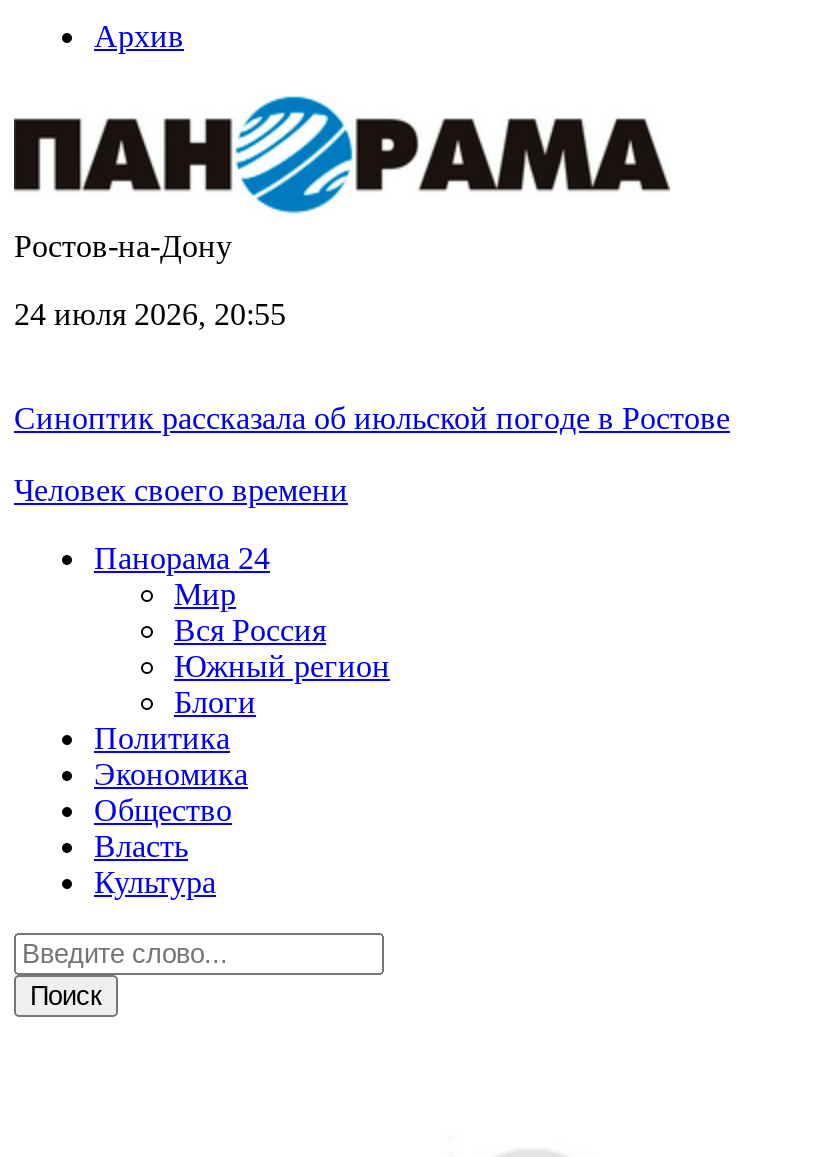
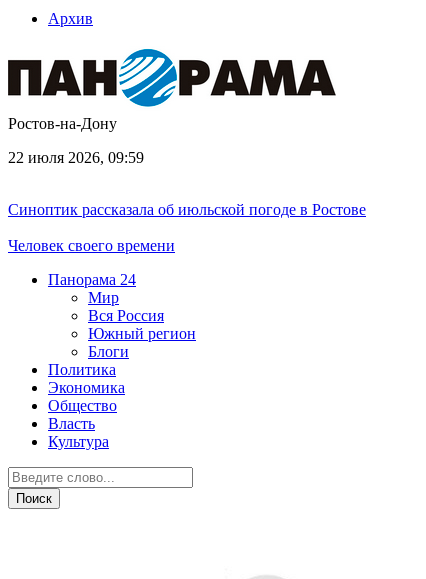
- 24 июля 2026, 20:55
+ 22 июля 2026, 09:59
